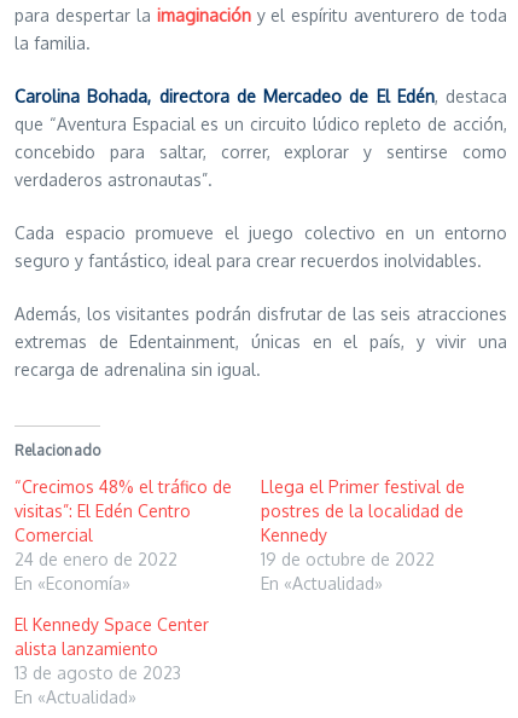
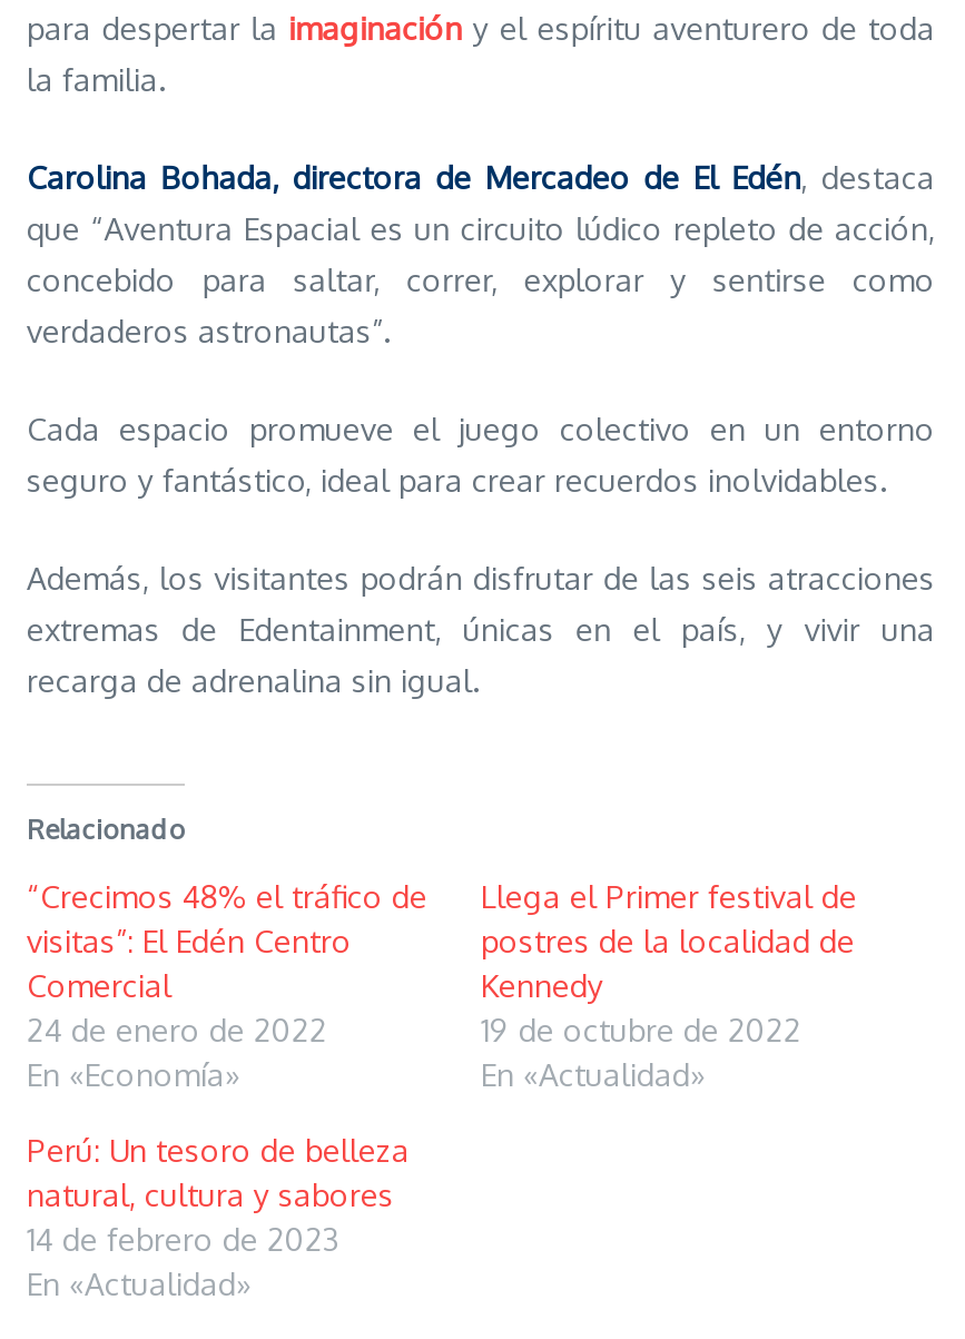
- El Kennedy Space Center
- alista lanzamiento
- 13 de agosto de 2023
+ Perú: Un tesoro de belleza
+ natural, cultura y sabores
+ 14 de febrero de 2023
